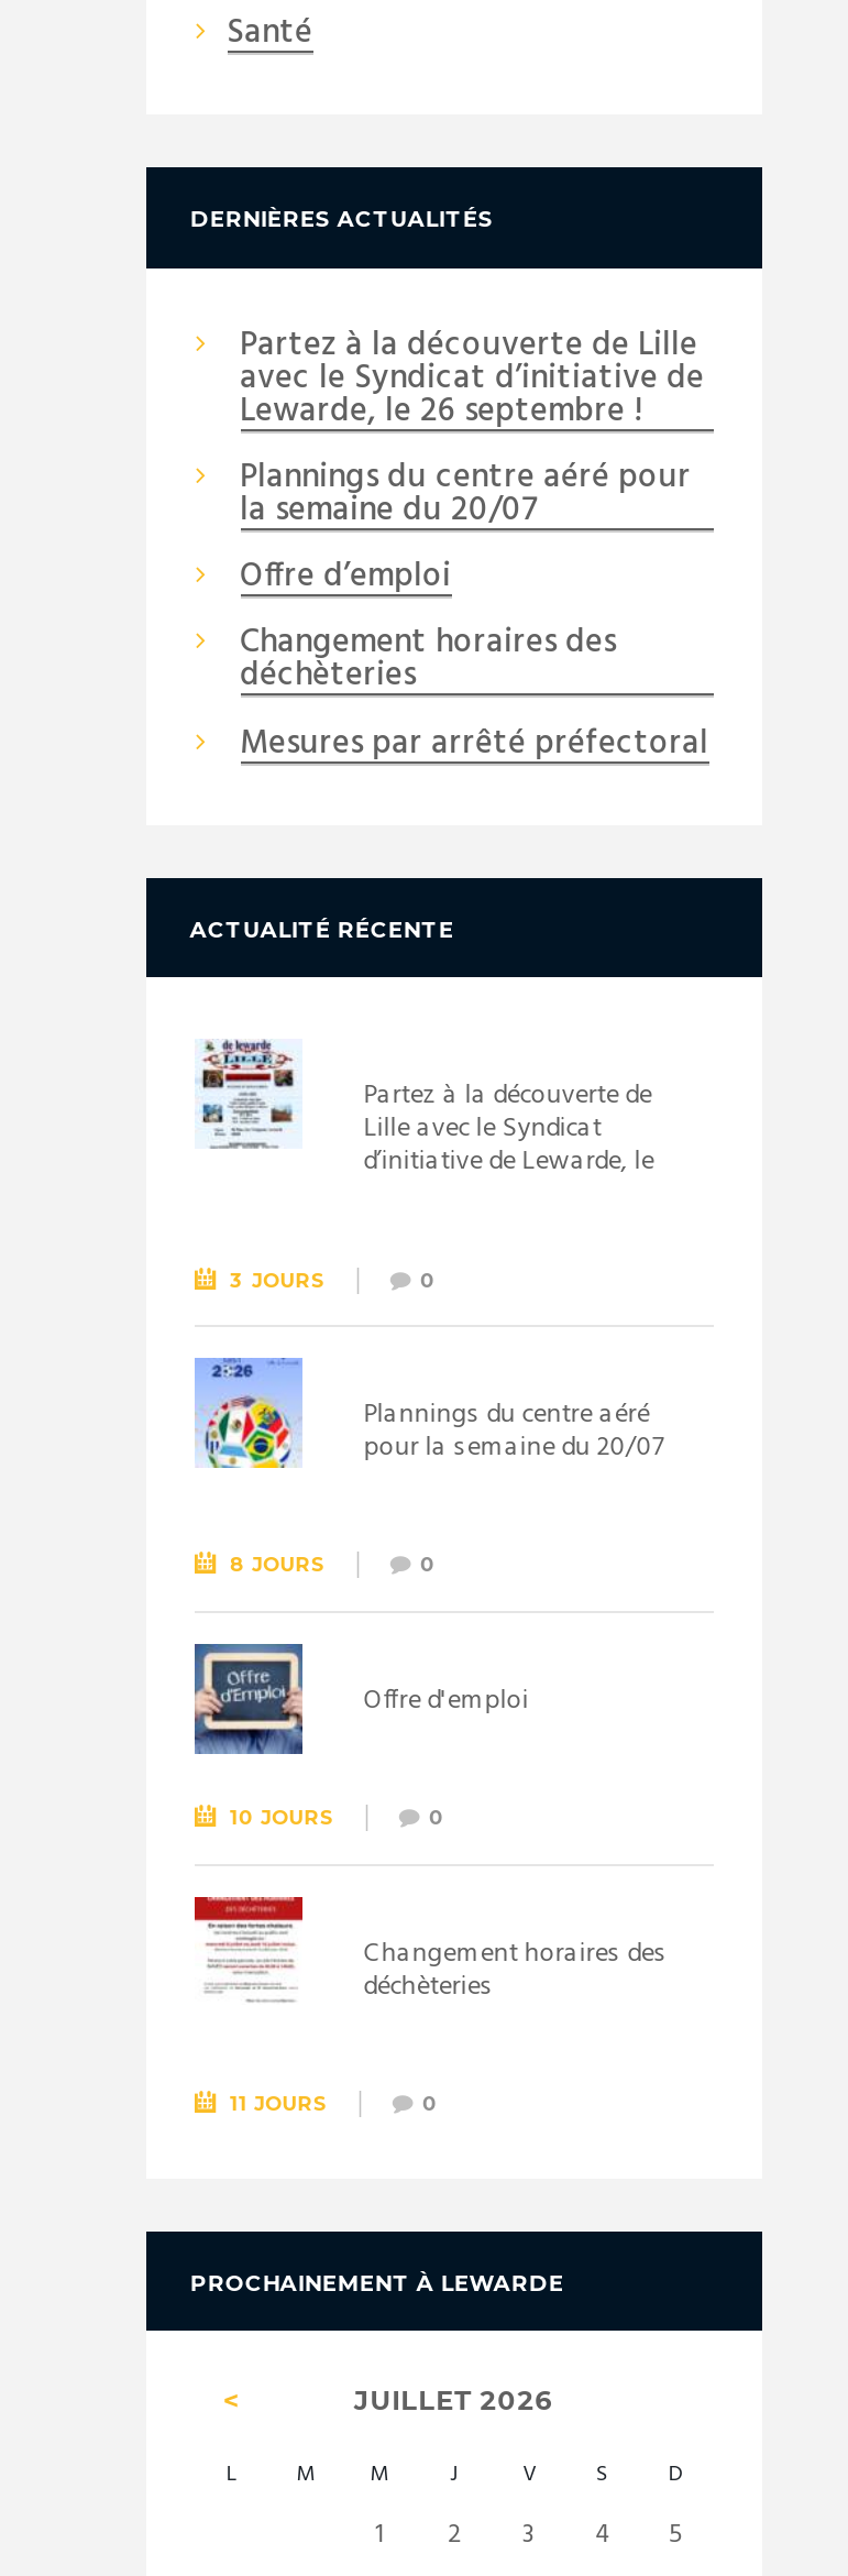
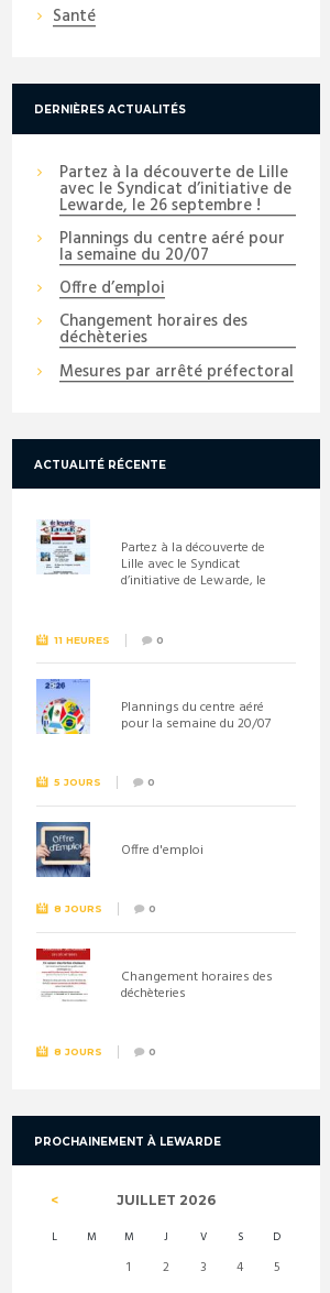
- 3 JOURS
+ 11 HEURES

- 8 JOURS
+ 5 JOURS

- 10 JOURS
+ 8 JOURS

- 11 JOURS
+ 8 JOURS
